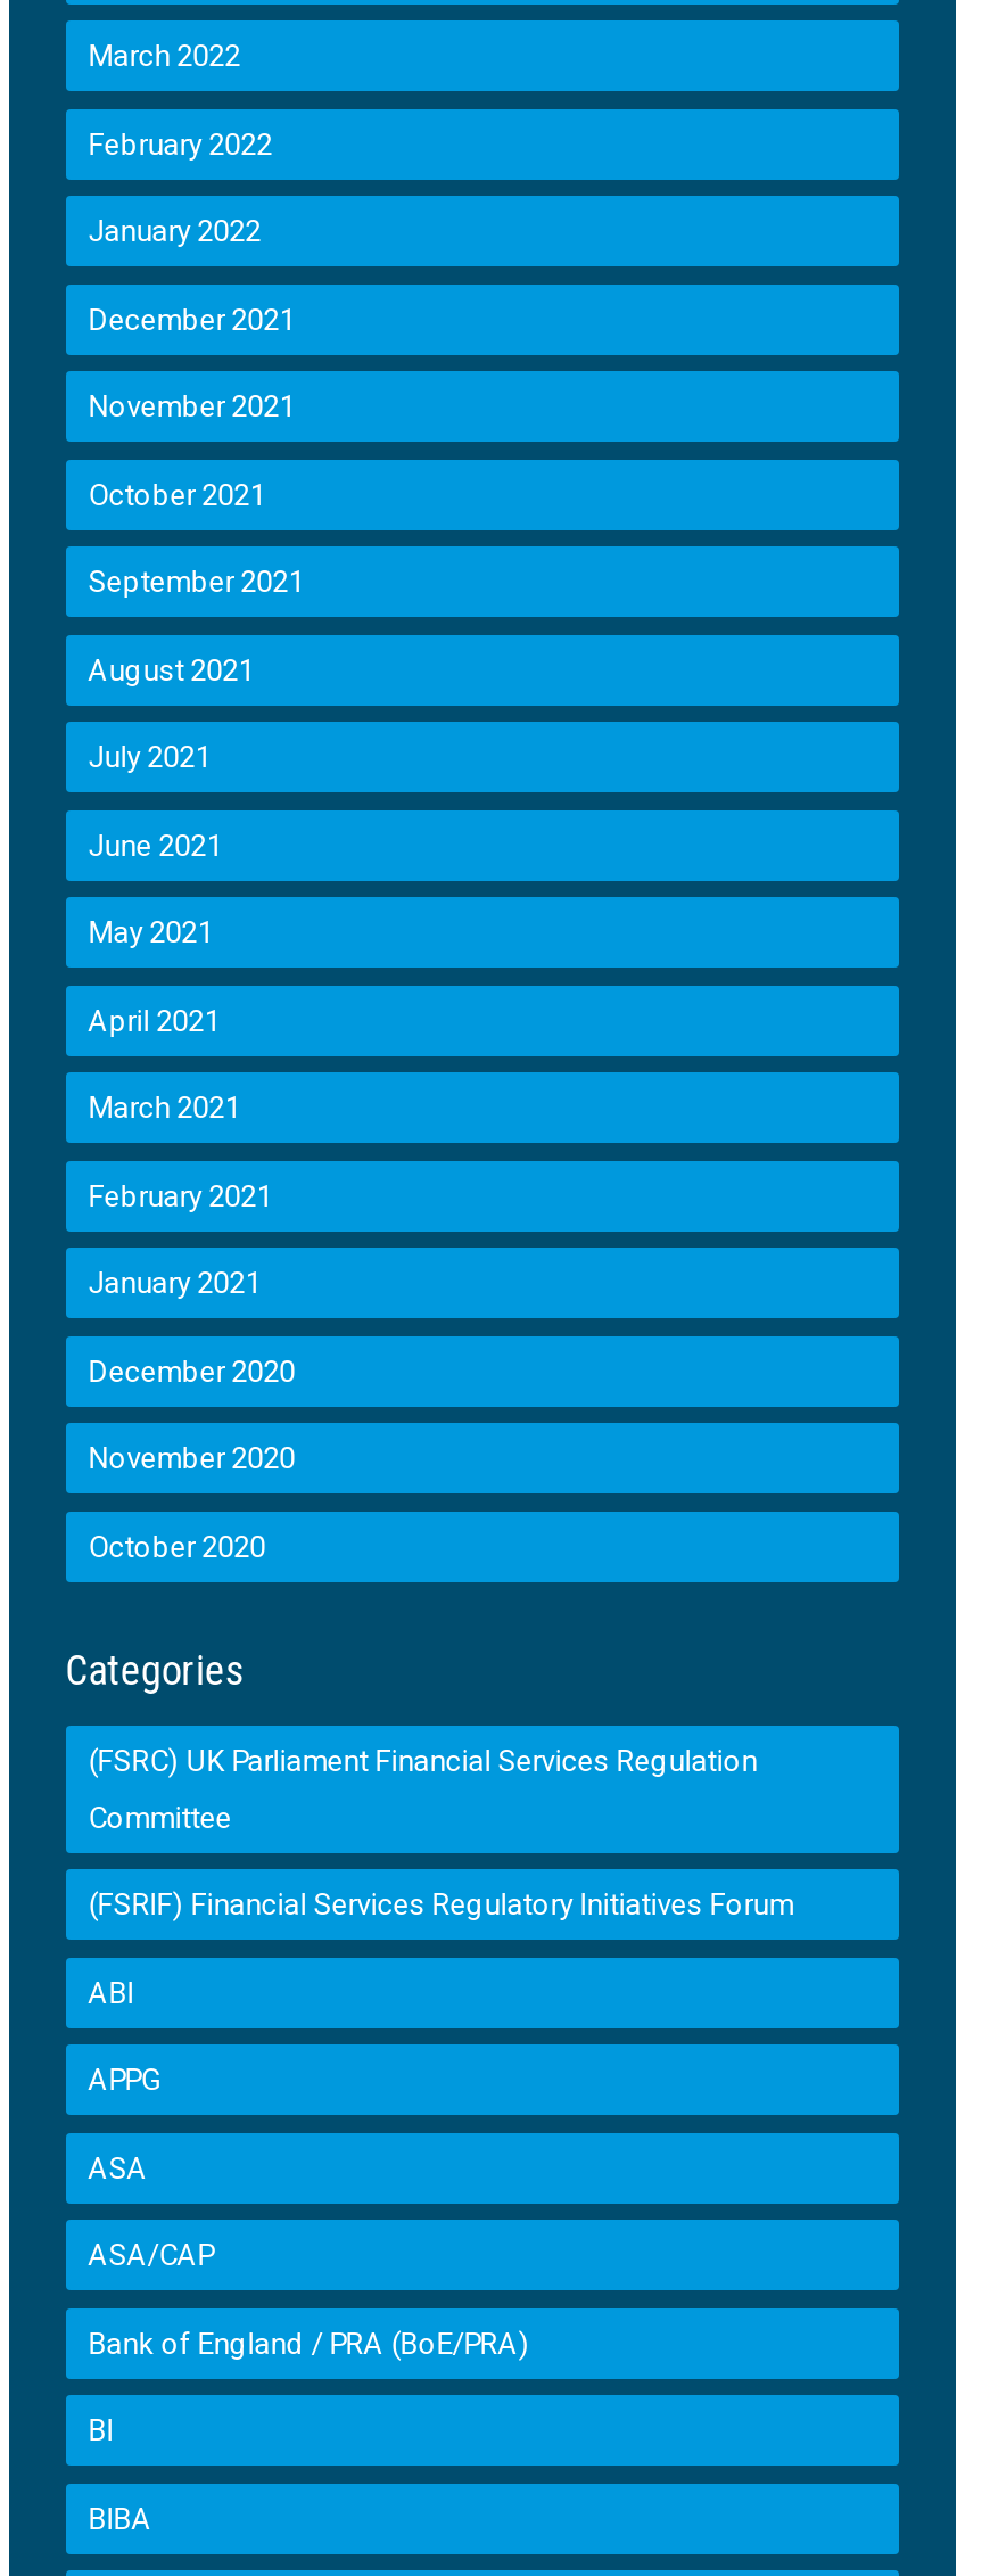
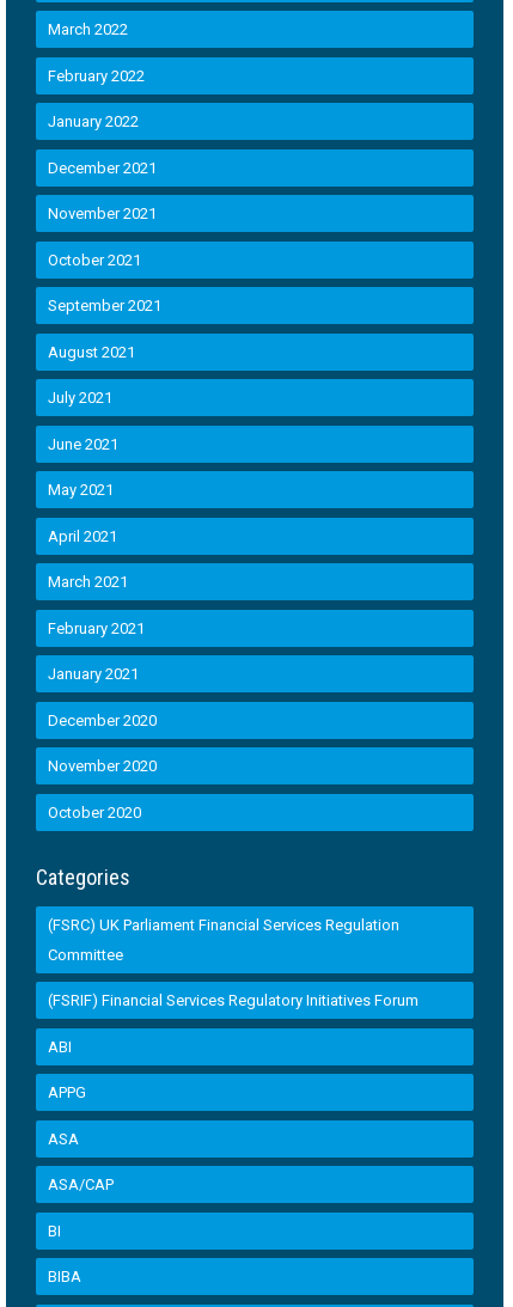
- Bank of England / PRA (BoE/PRA)
